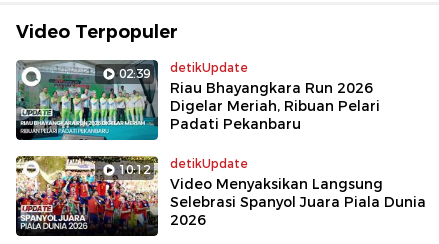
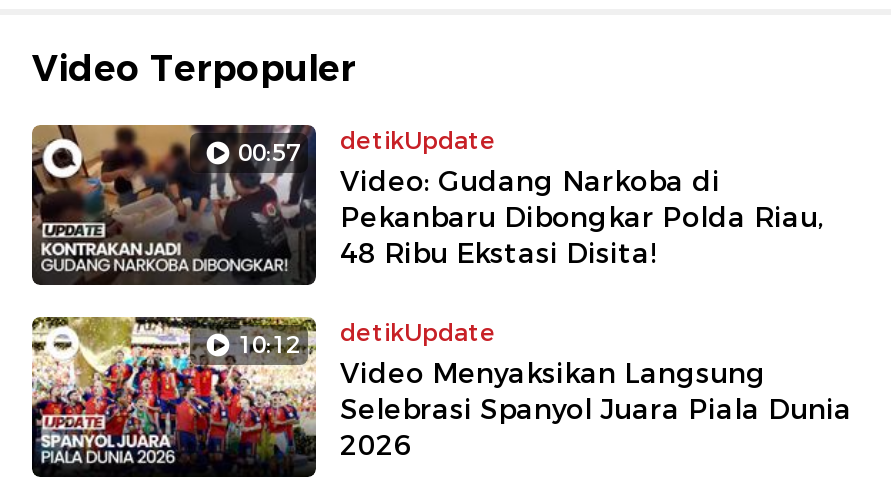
- [image]
- 02:39 detikUpdate
+ [image]
+ 00:57 detikUpdate

- Riau Bhayangkara Run 2026
- Digelar Meriah, Ribuan Pelari
- Padati Pekanbaru
+ Video: Gudang Narkoba di
+ Pekanbaru Dibongkar Polda Riau,
+ 48 Ribu Ekstasi Disita!
